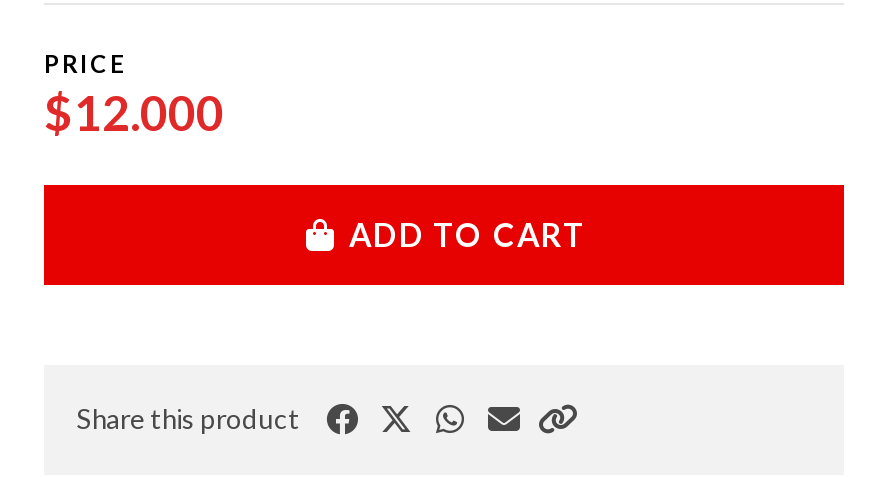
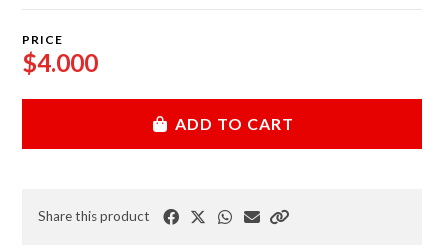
- $12.000
+ $4.000
